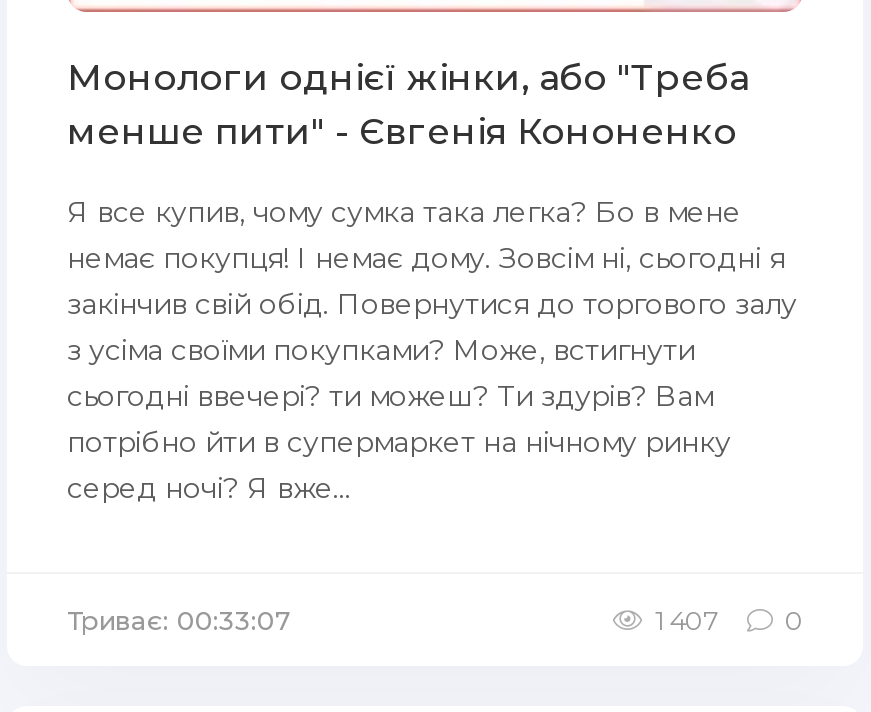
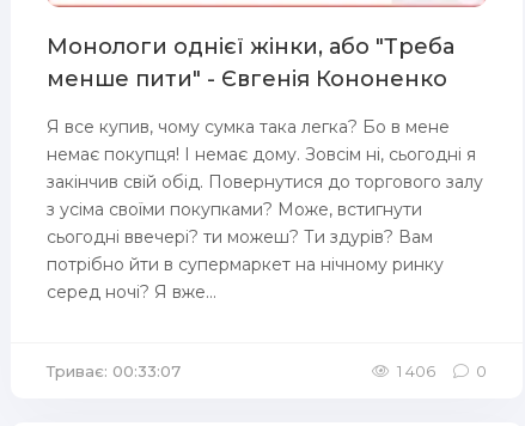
- 1 407
+ 1 406
